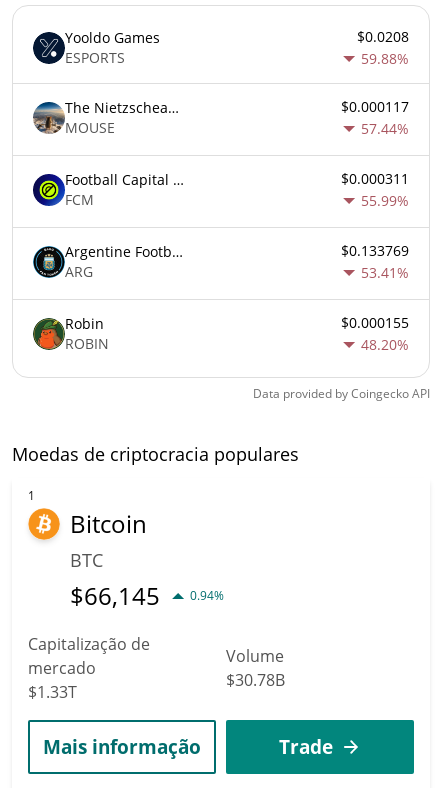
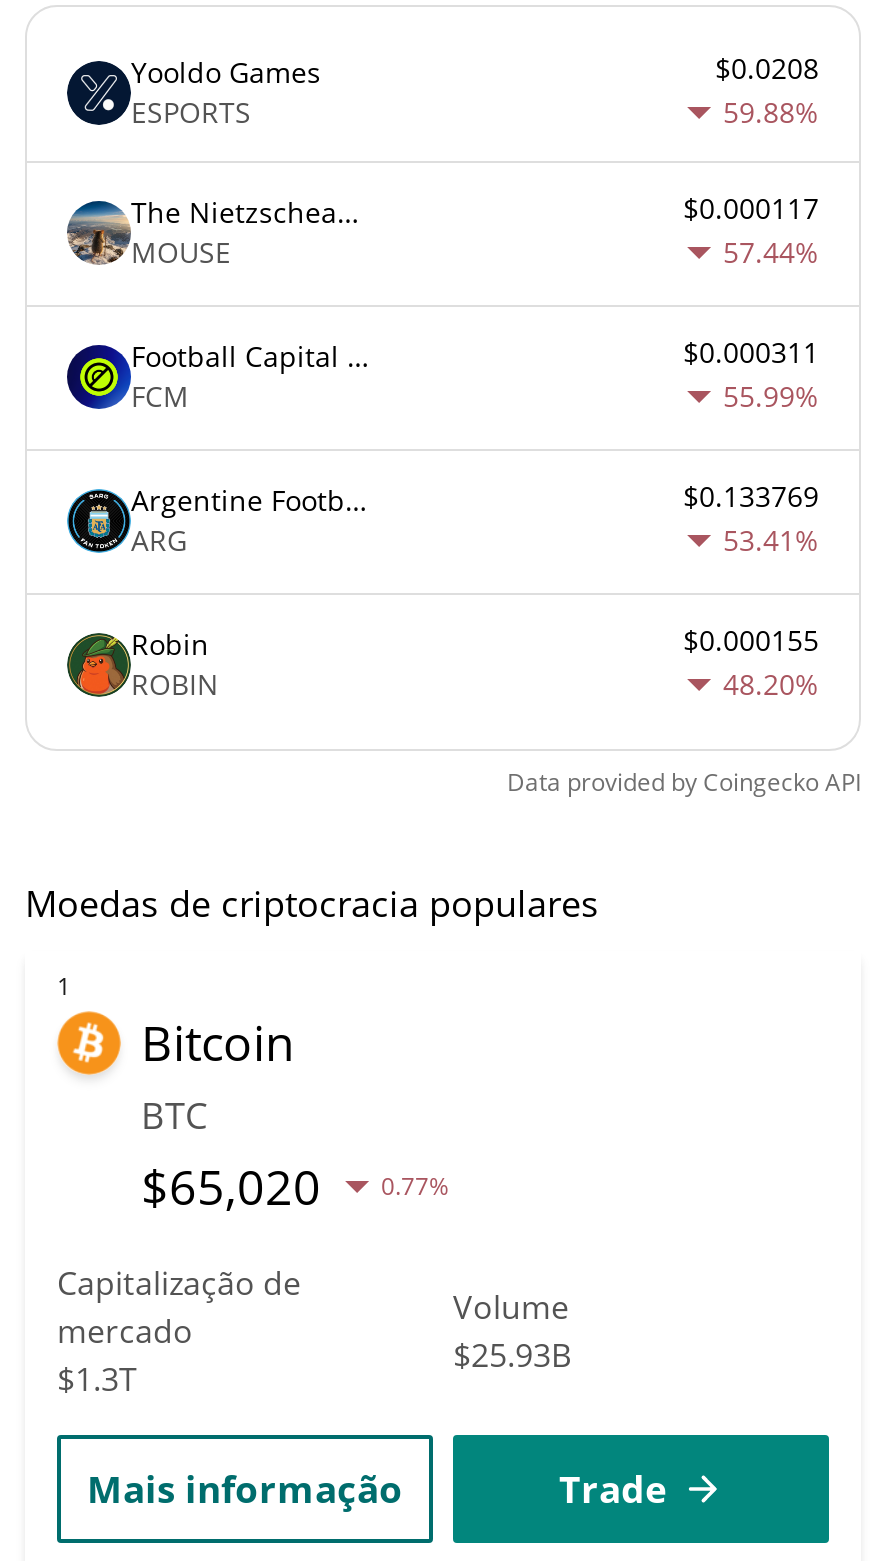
- $66,145
+ $65,020

- 0.94%
+ 0.77%

- $30.78B
+ $25.93B

- $1.33T
+ $1.3T
